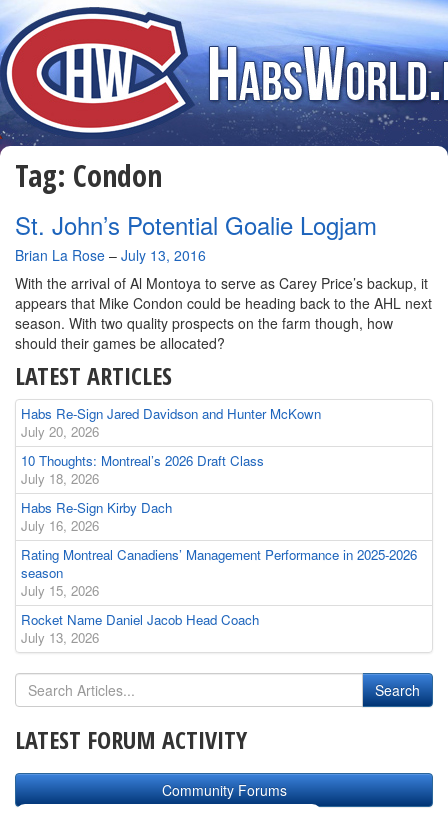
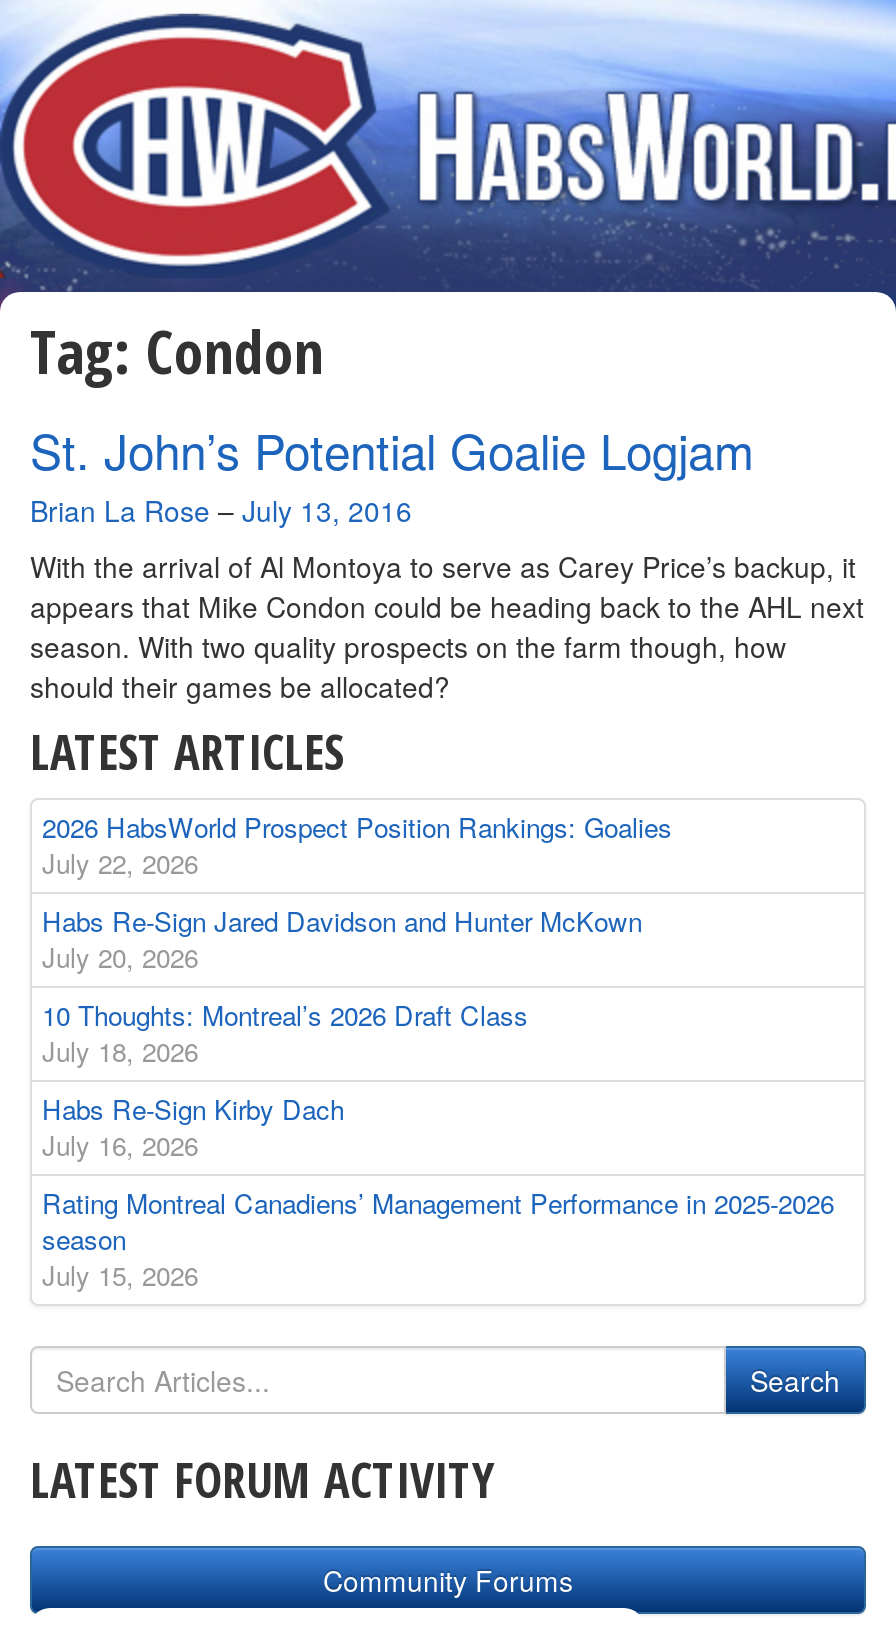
+ 2026 HabsWorld Prospect Position Rankings: Goalies
+ July 22, 2026

moved down: Habs Re-Sign Jared Davidson and Hunter McKown | July 20, 2026 | 10 Thoughts: Montreal’s 2026 Draft Class | ... | season | July 15, 2026

- Rocket Name Daniel Jacob Head Coach
- July 13, 2026
